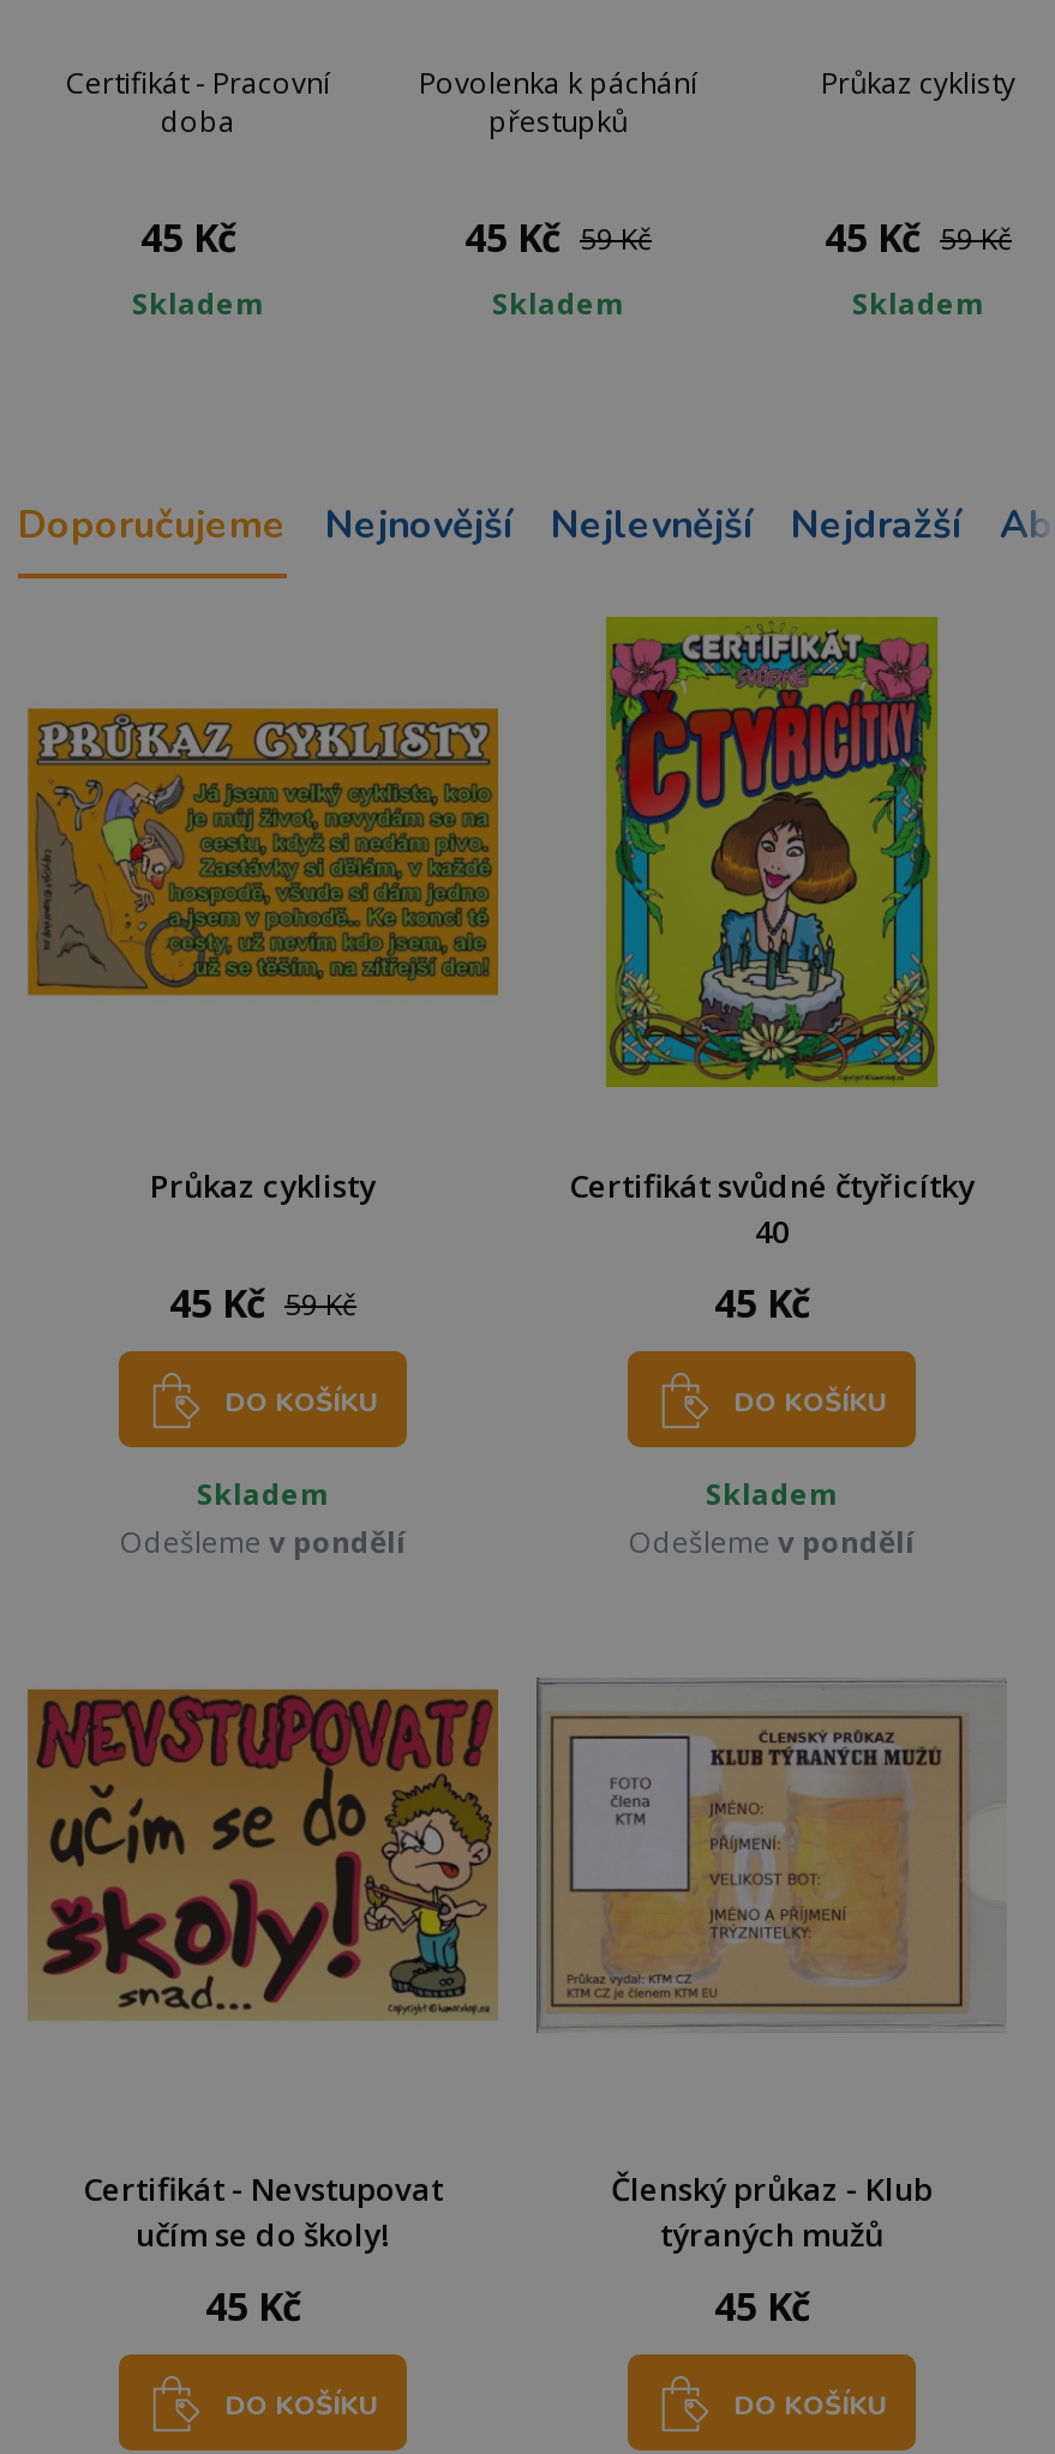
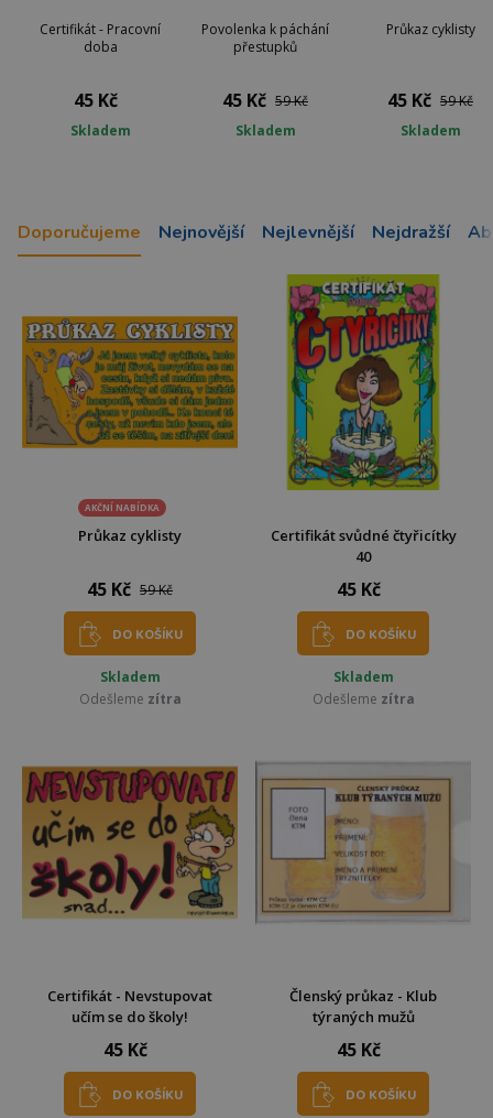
+ AKČNÍ NABÍDKA

- Odešleme v pondělí
+ Odešleme zítra

- Odešleme v pondělí
+ Odešleme zítra
